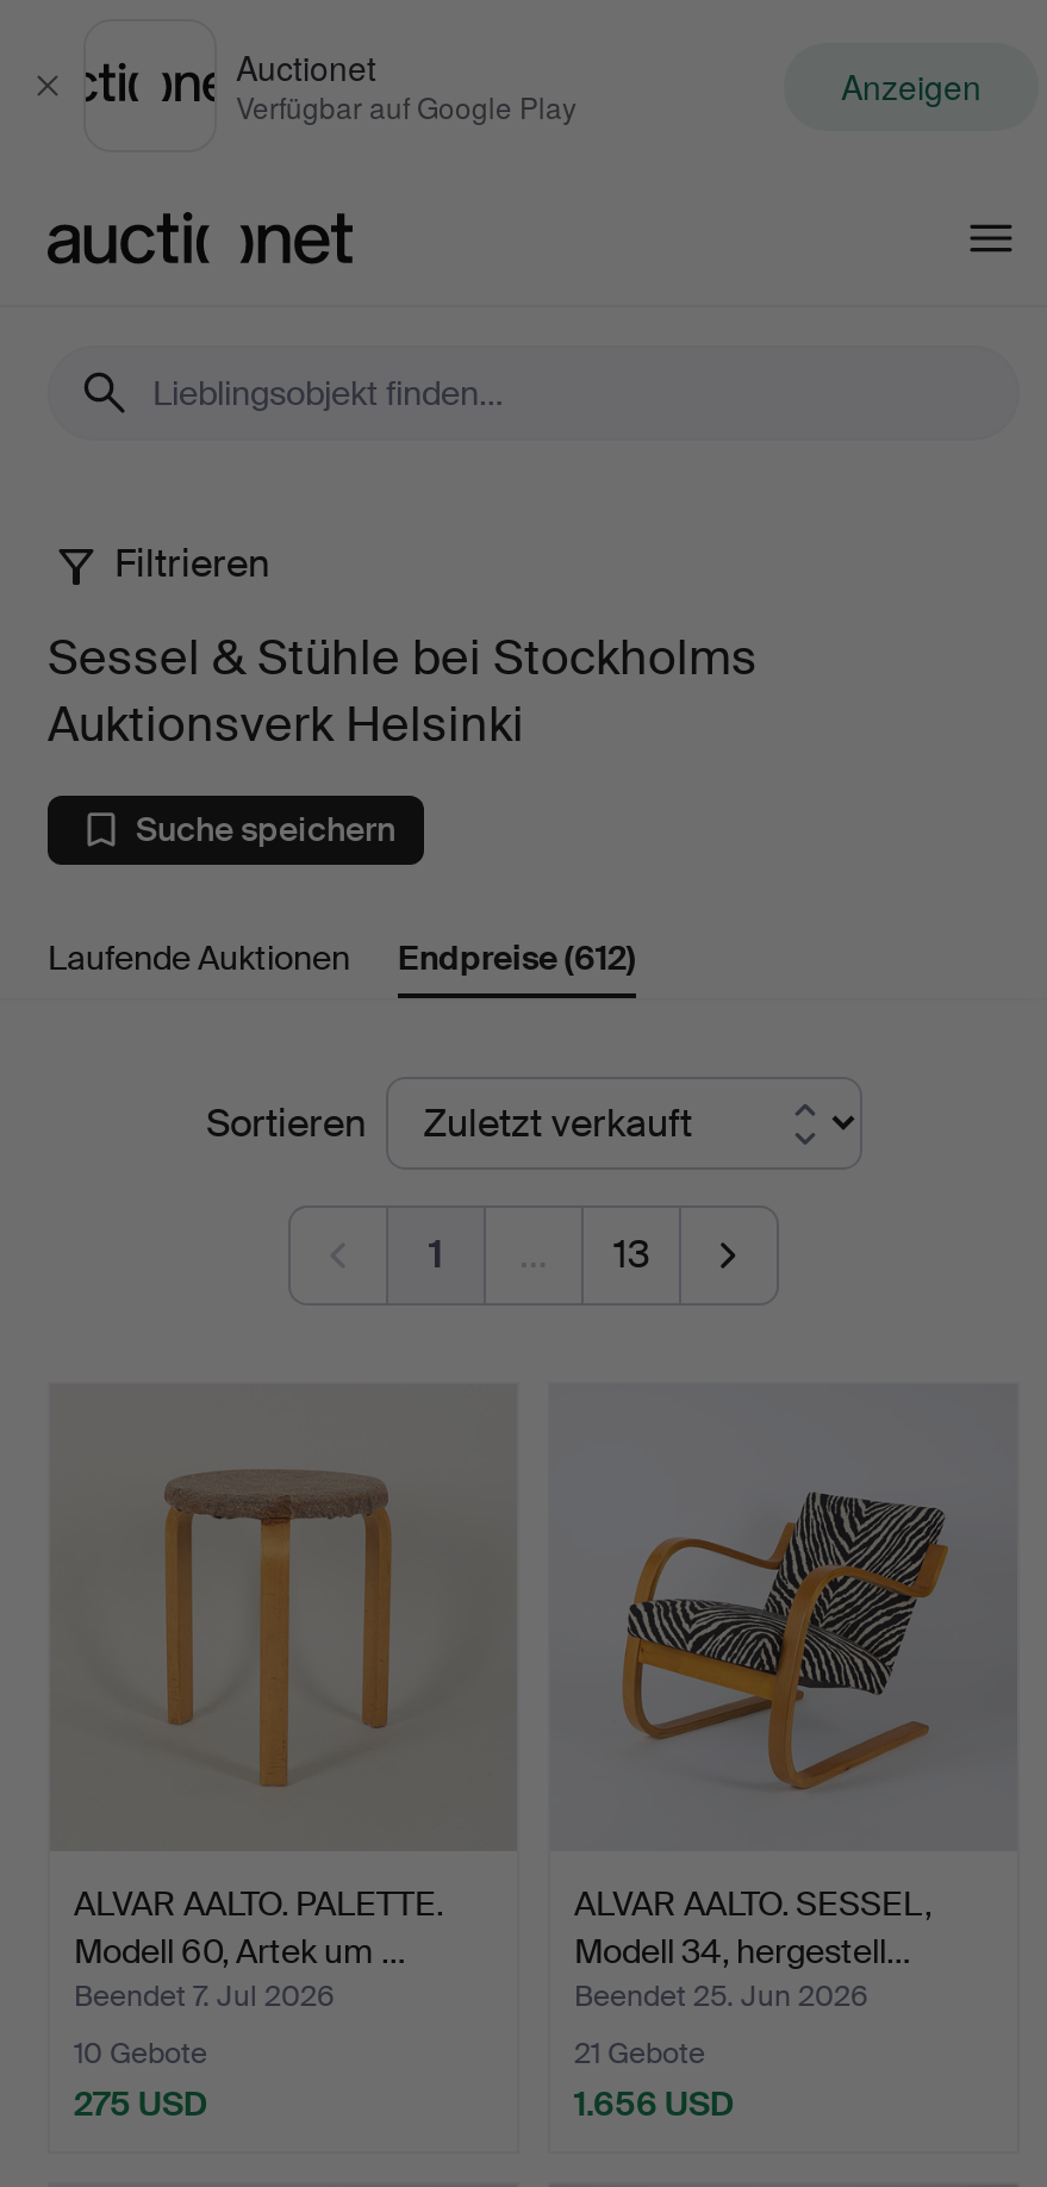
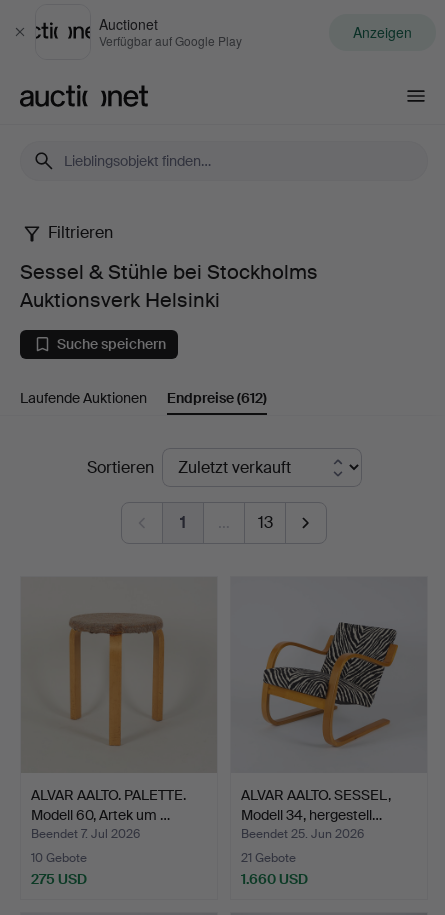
- 1.656 USD
+ 1.660 USD
